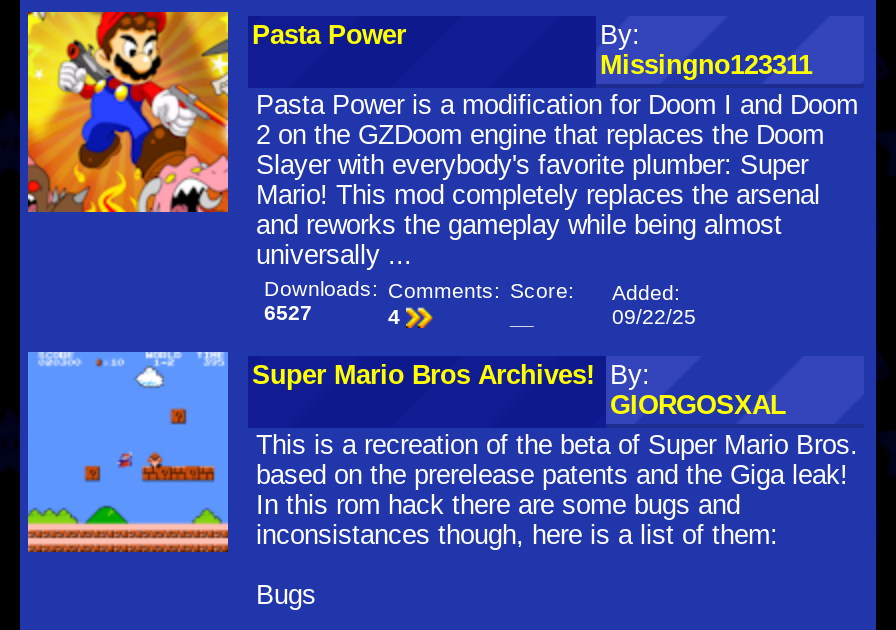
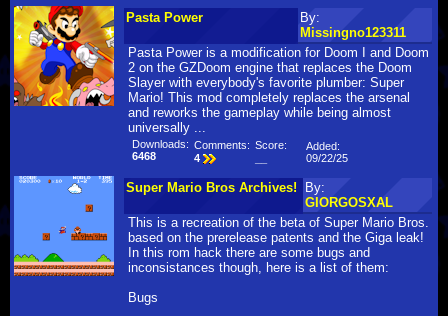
- 6527
+ 6468
